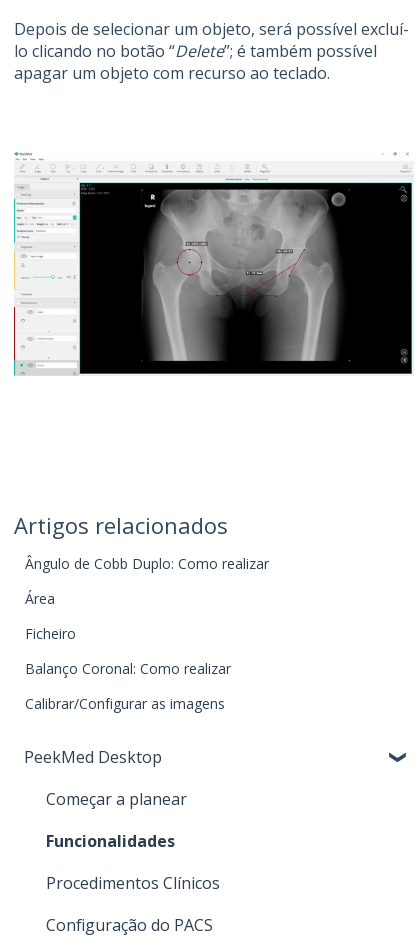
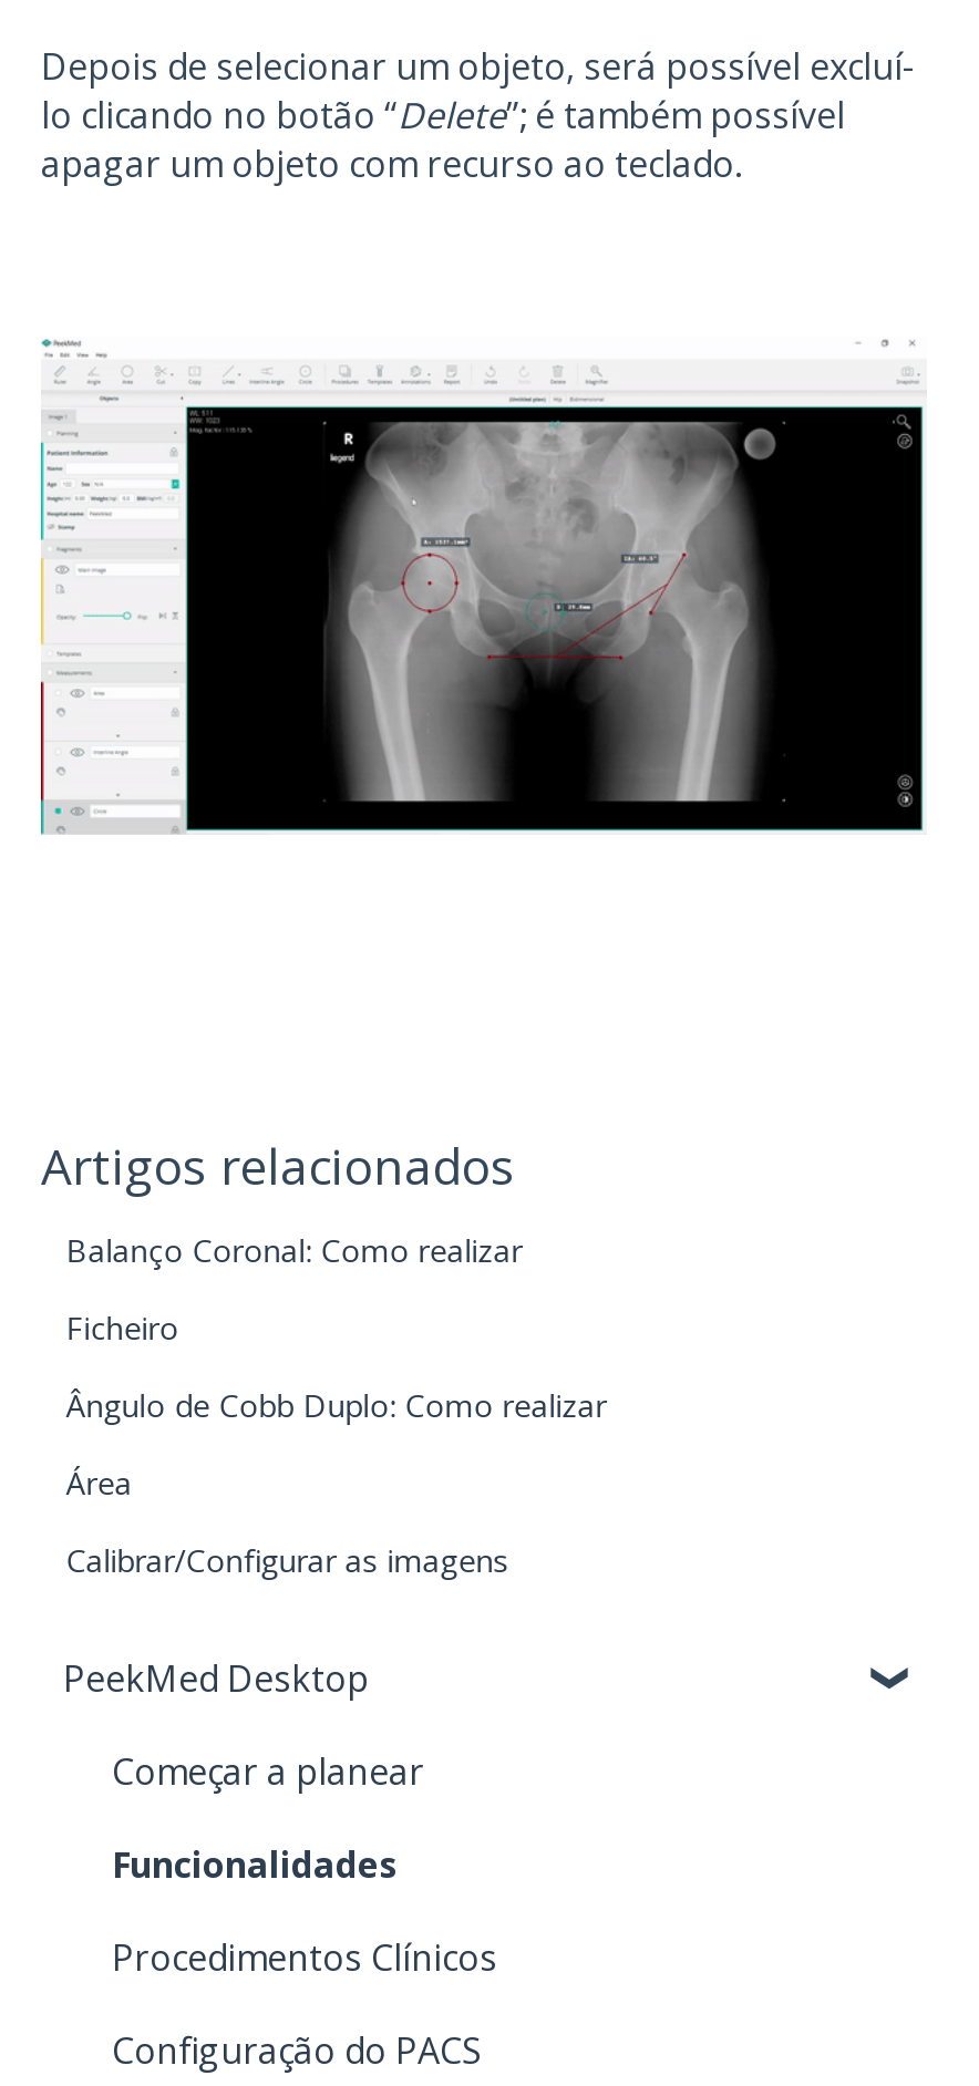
moved down: Ângulo de Cobb Duplo: Como realizar | Área

moved up: Ficheiro | Balanço Coronal: Como realizar
